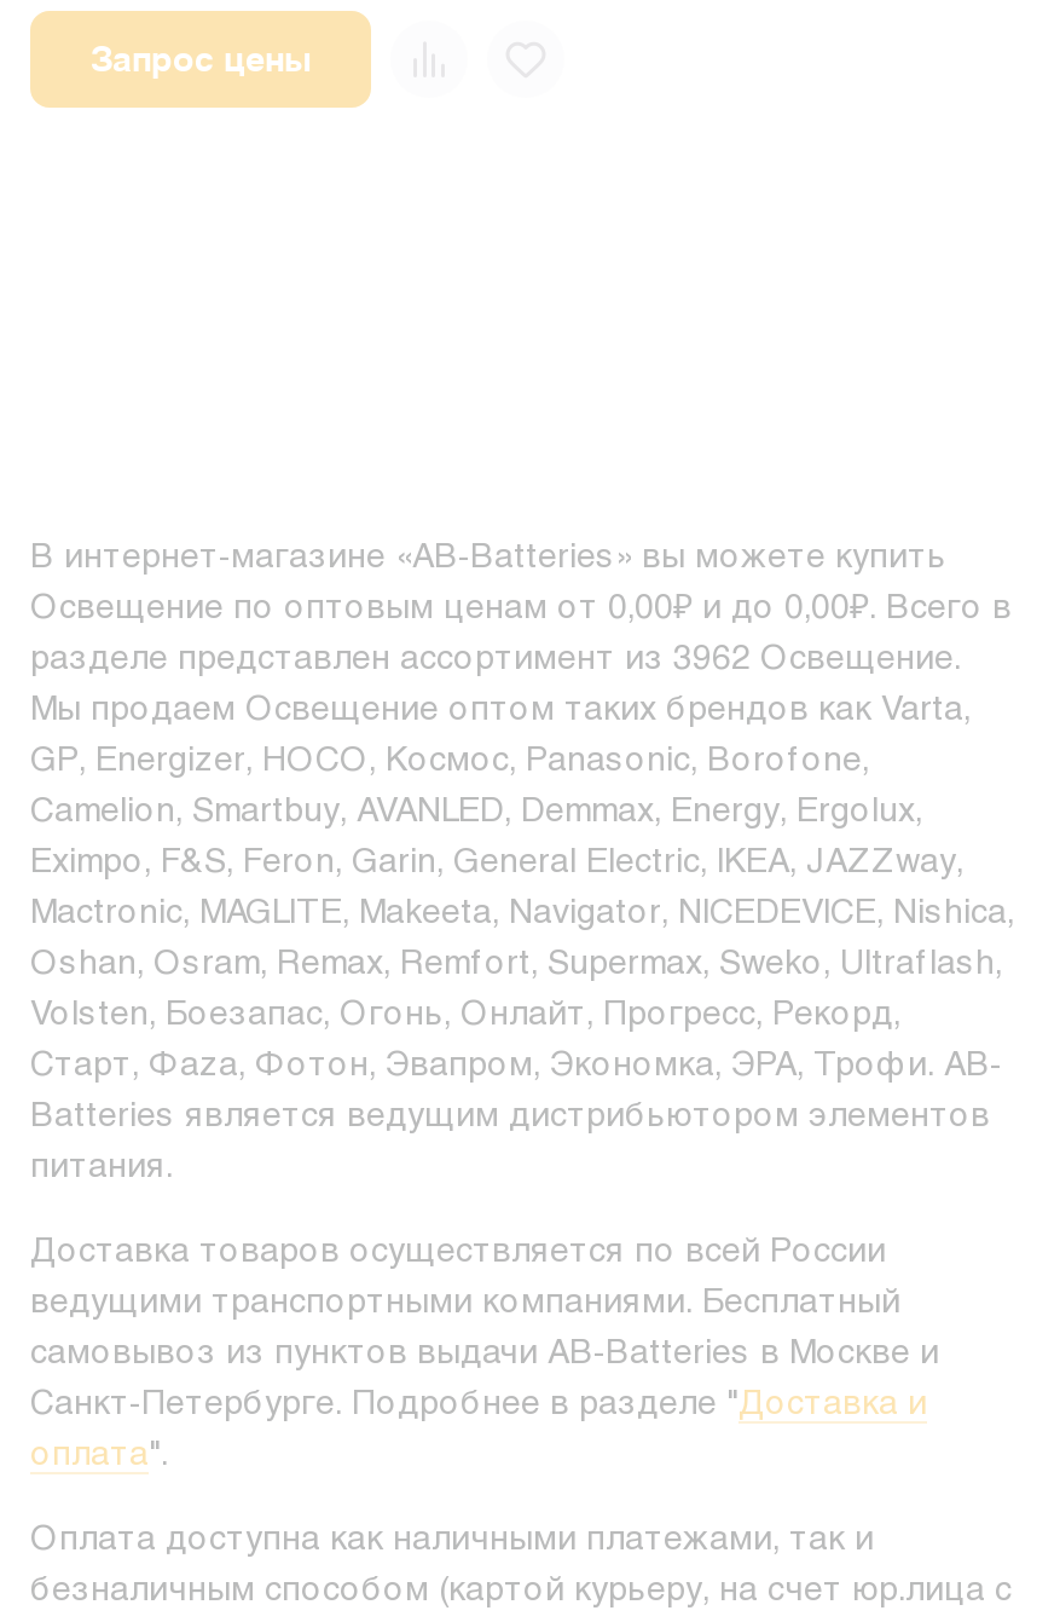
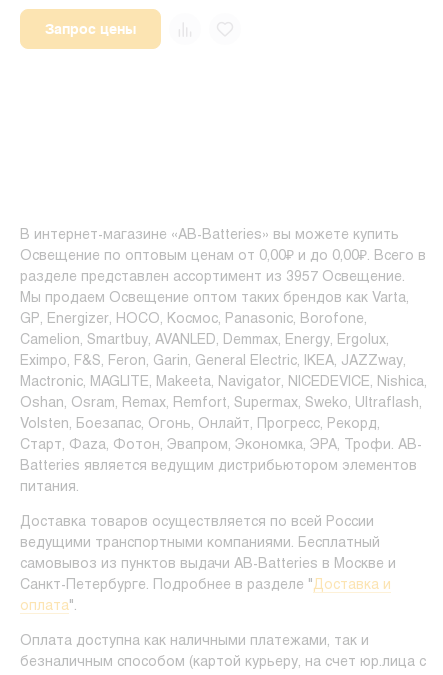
- разделе представлен ассортимент из 3962 Освещение.
+ разделе представлен ассортимент из 3957 Освещение.
